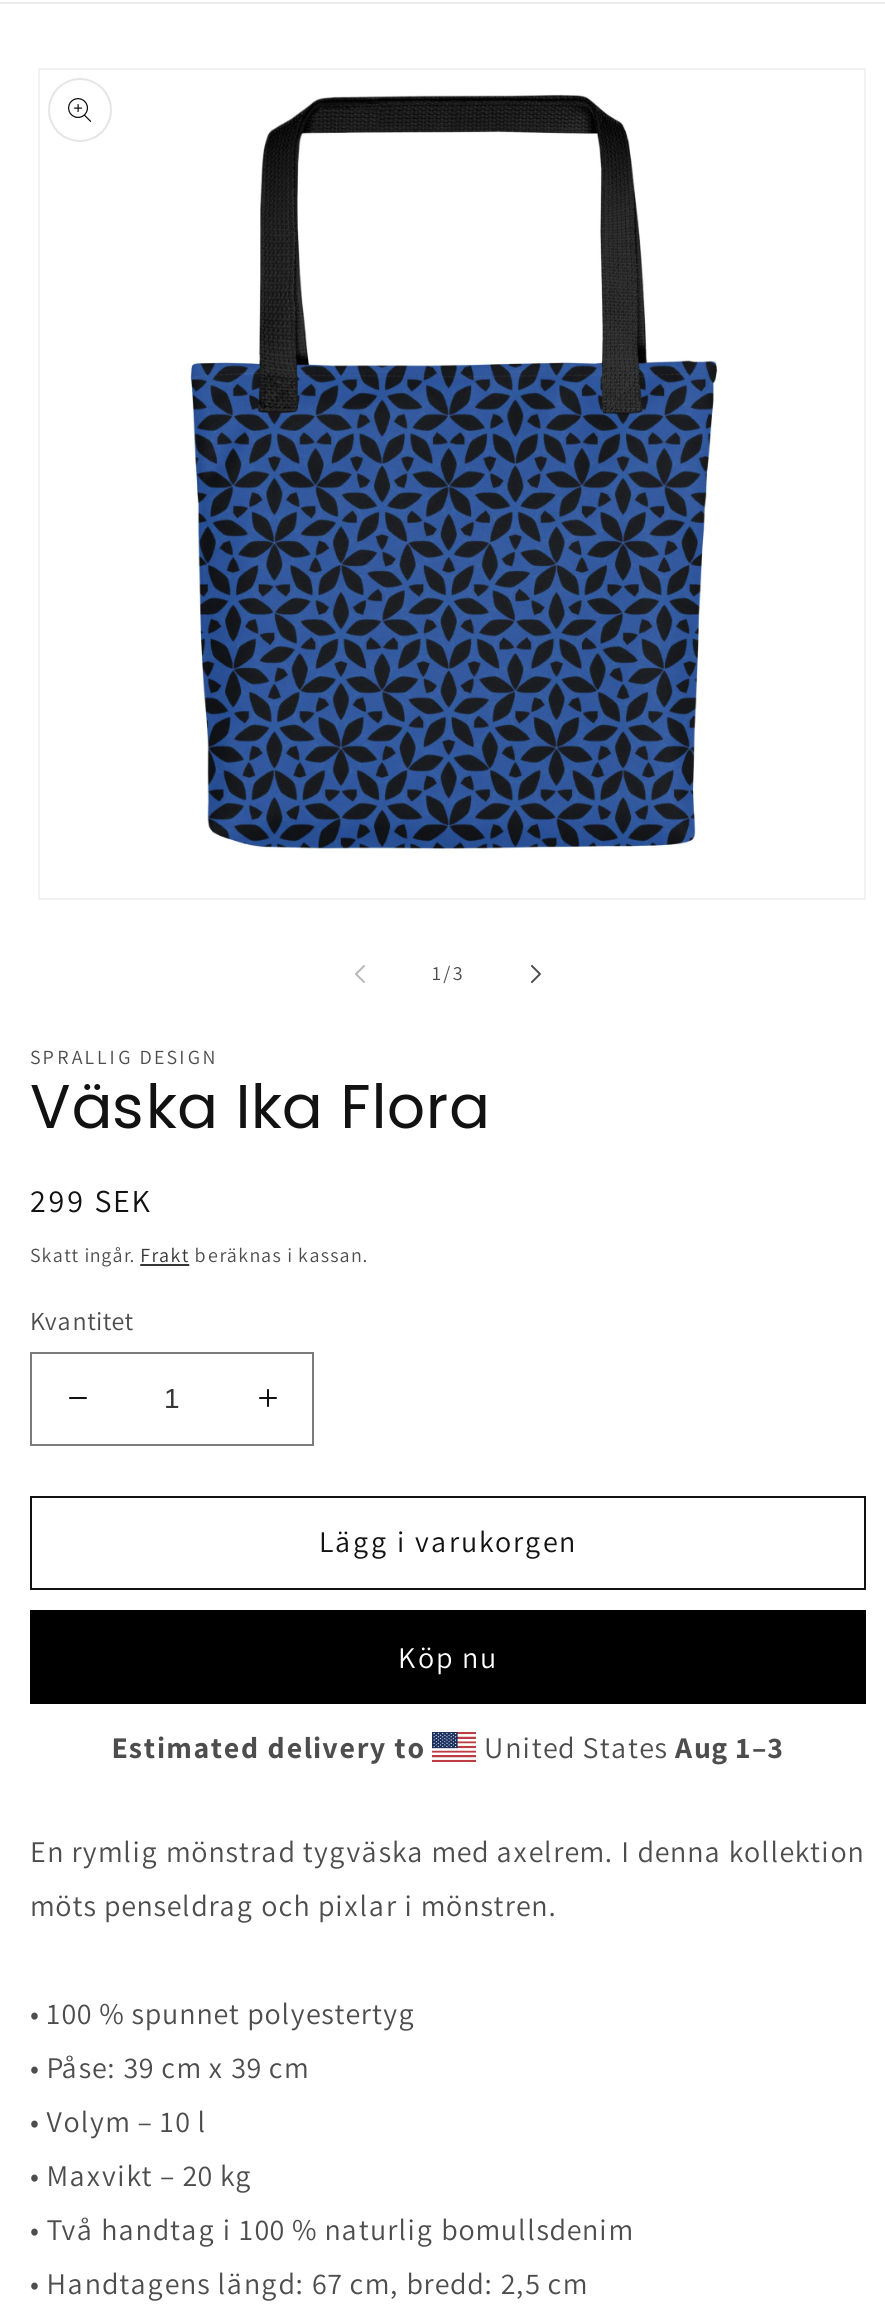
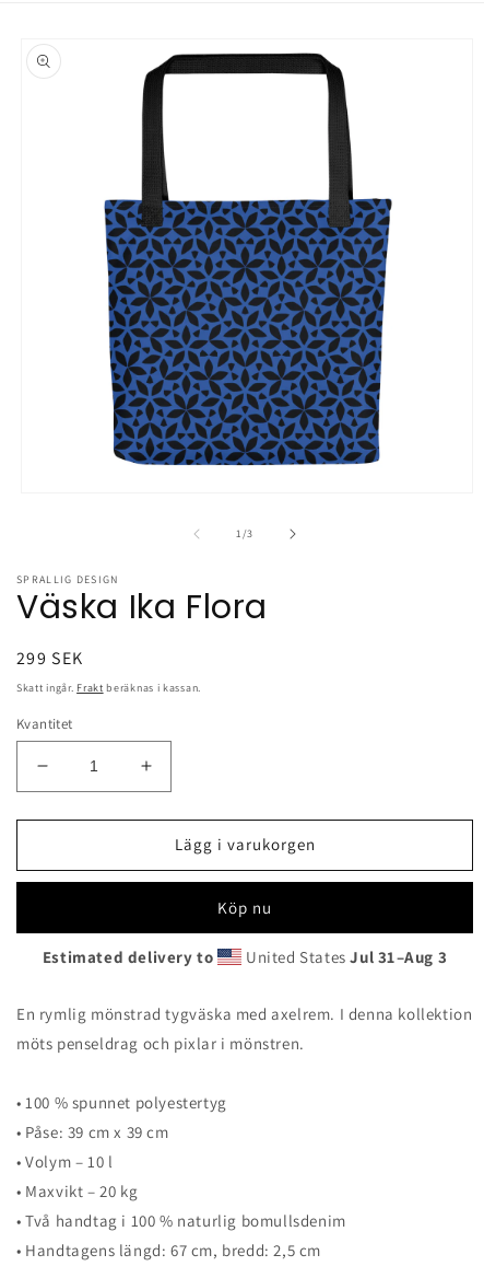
- United States Aug 1–3
+ United States Jul 31–Aug 3
